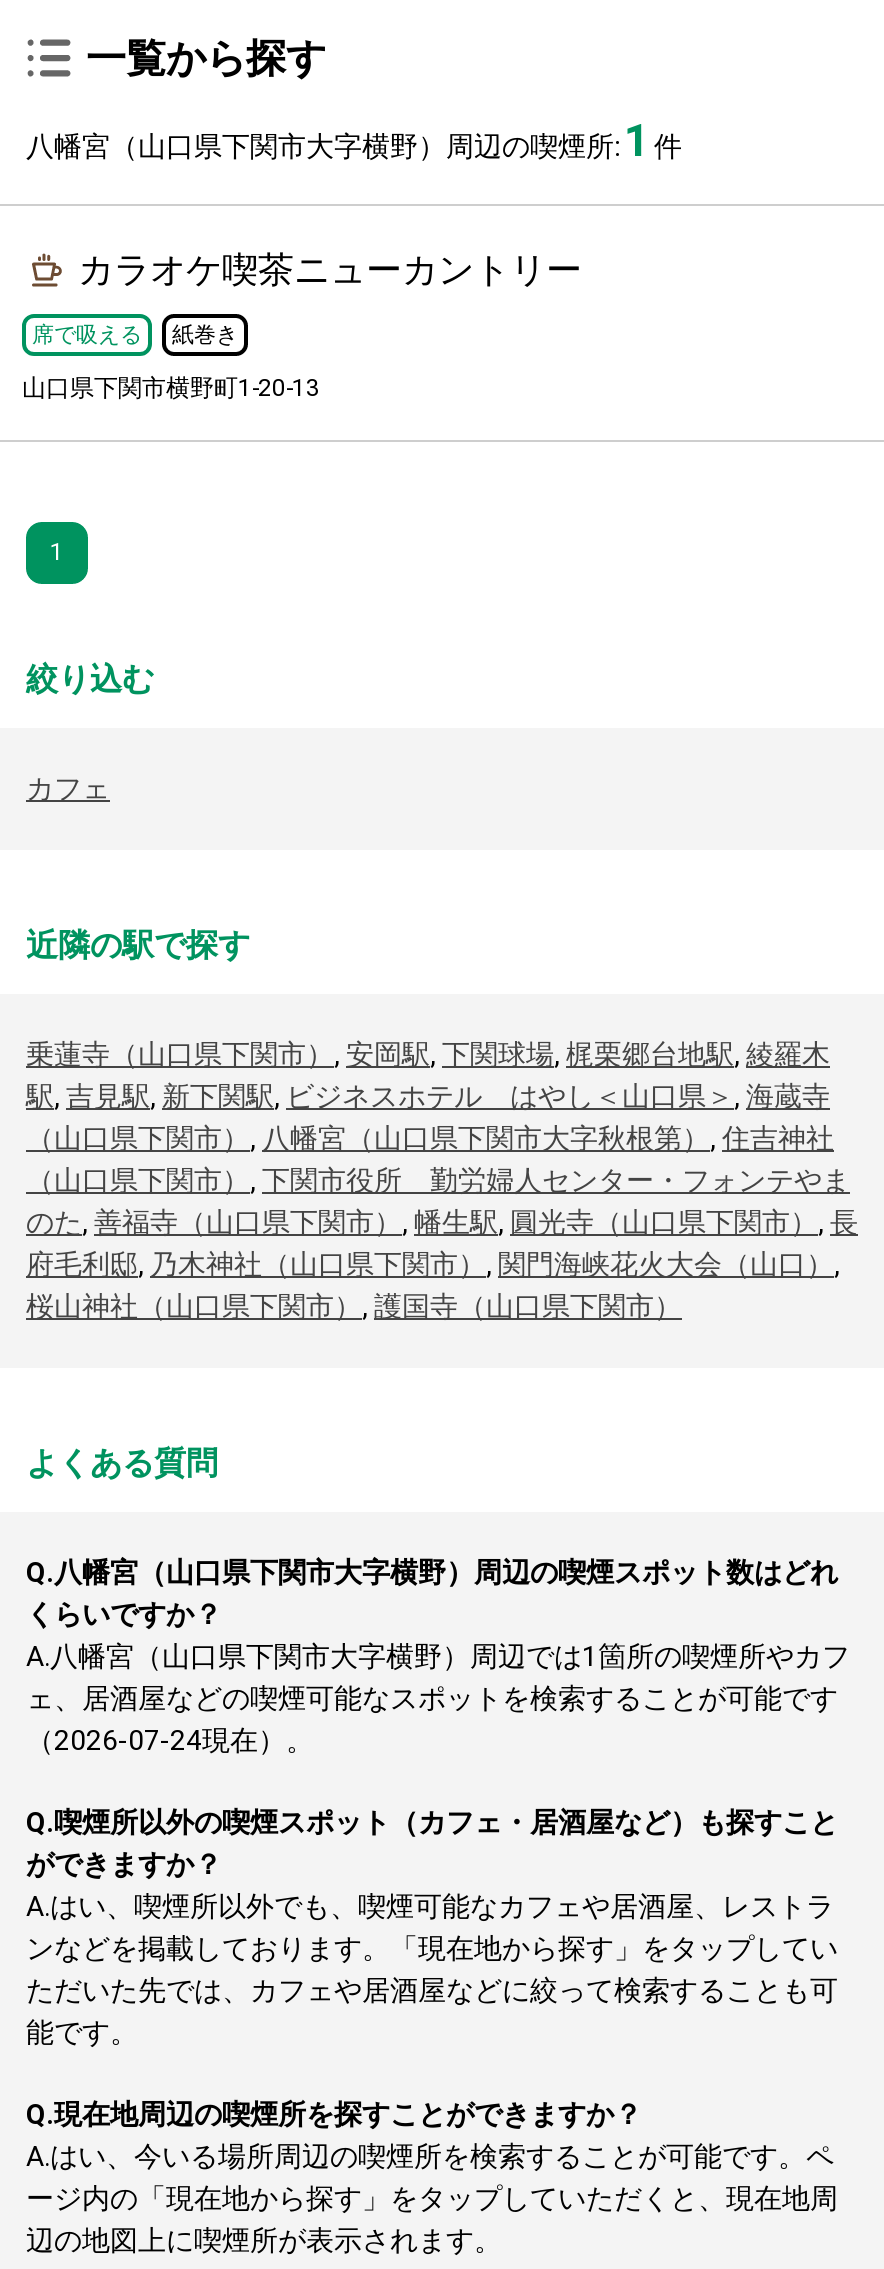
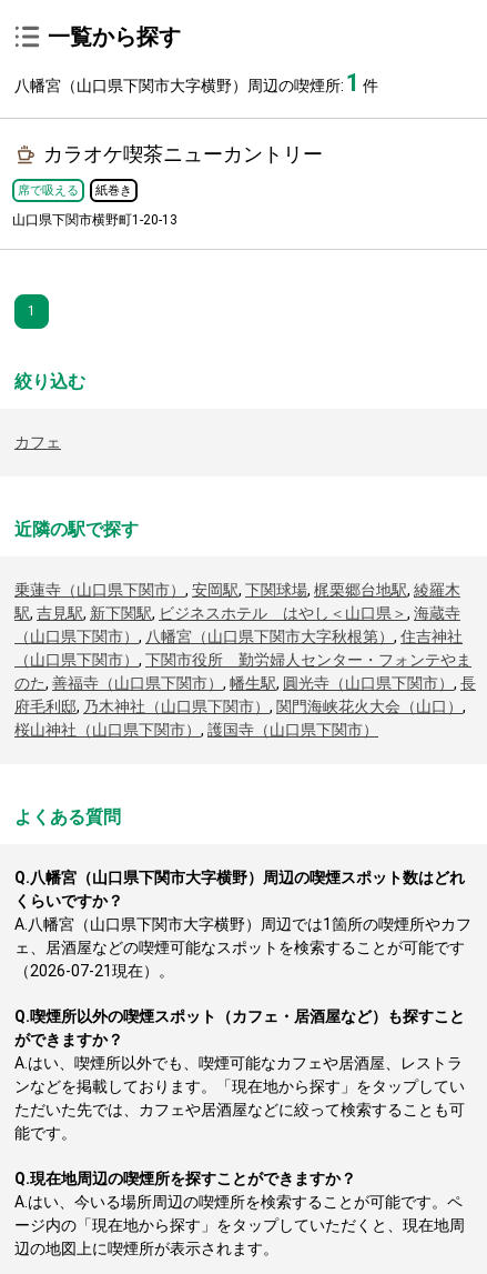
- （2026-07-24現在）。
+ （2026-07-21現在）。
